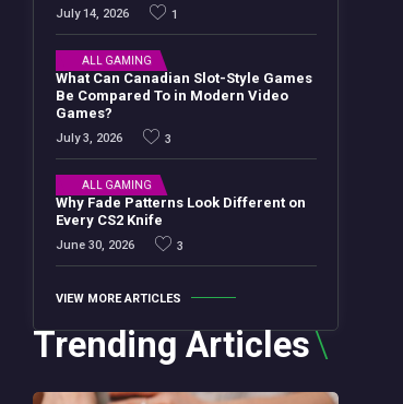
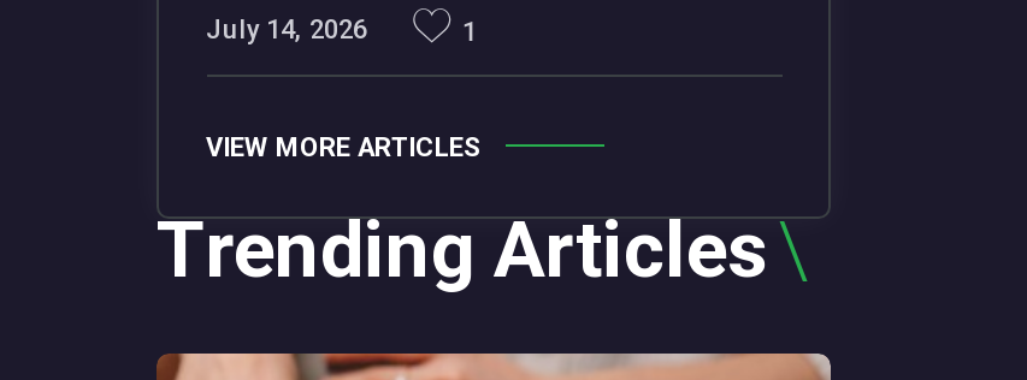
- ALL GAMING
- What Can Canadian Slot-Style Games
- Be Compared To in Modern Video
- Games?
- July 3, 2026
- 3
- ALL GAMING
- Why Fade Patterns Look Different on
- Every CS2 Knife
- June 30, 2026
- 3
